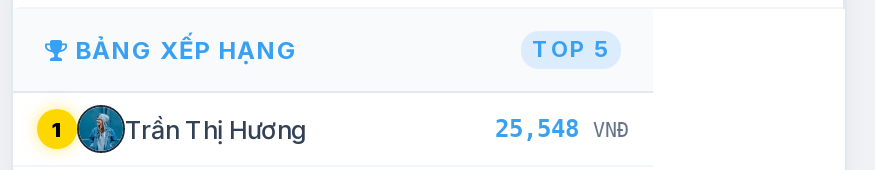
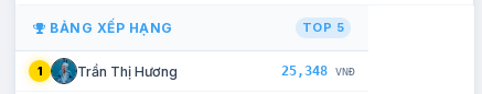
- 25,548 VNĐ
+ 25,348 VNĐ
